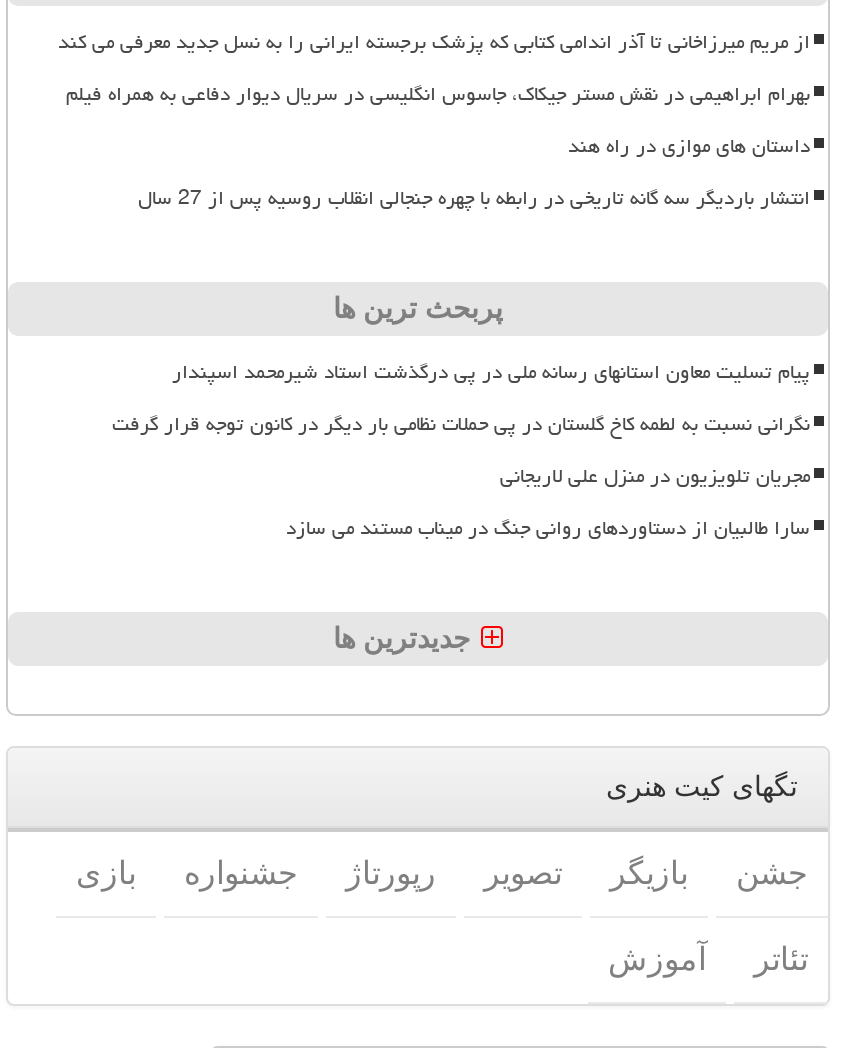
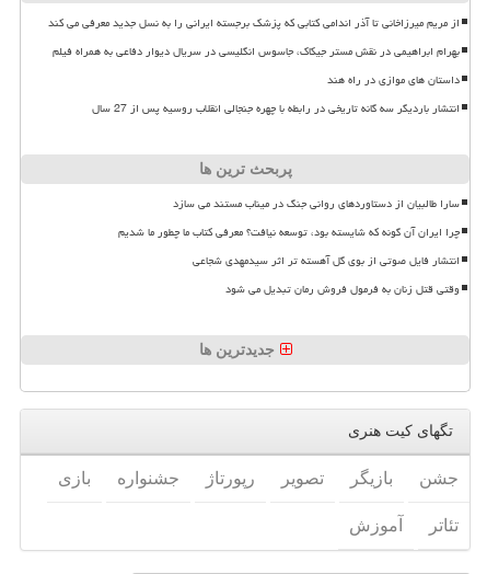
- پیام تسلیت معاون استانهای رسانه ملی در پی درگذشت استاد شیرمحمد اسپندار
- نگرانی نسبت به لطمه کاخ گلستان در پی حملات نظامی بار دیگر در کانون توجه قرار گرفت
- مجریان تلویزیون در منزل علی لاریجانی

moved up: سارا طالبیان از دستاوردهای روانی جنگ در میناب مستند می سازد

+ چرا ایران آن گونه که شایسته بود، توسعه نیافت؟ معرفی کتاب ما چطور ما شدیم
+ انتشار فایل صوتی از بوی گل آهسته تر اثر سیدمهدی شجاعی
+ وقتی قتل زنان به فرمول فروش رمان تبدیل می شود
